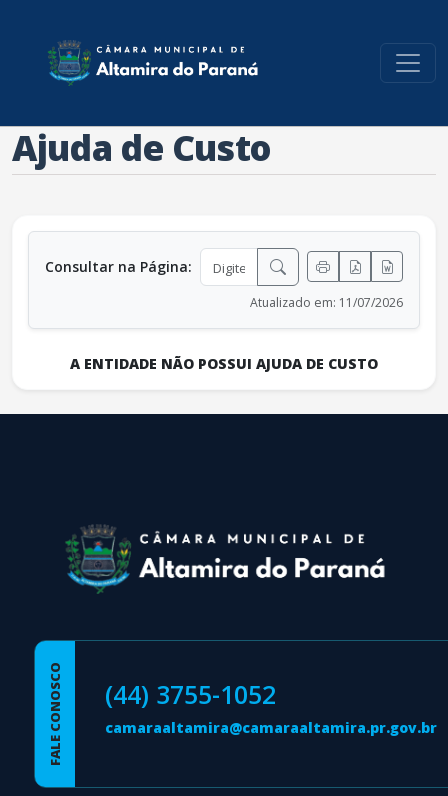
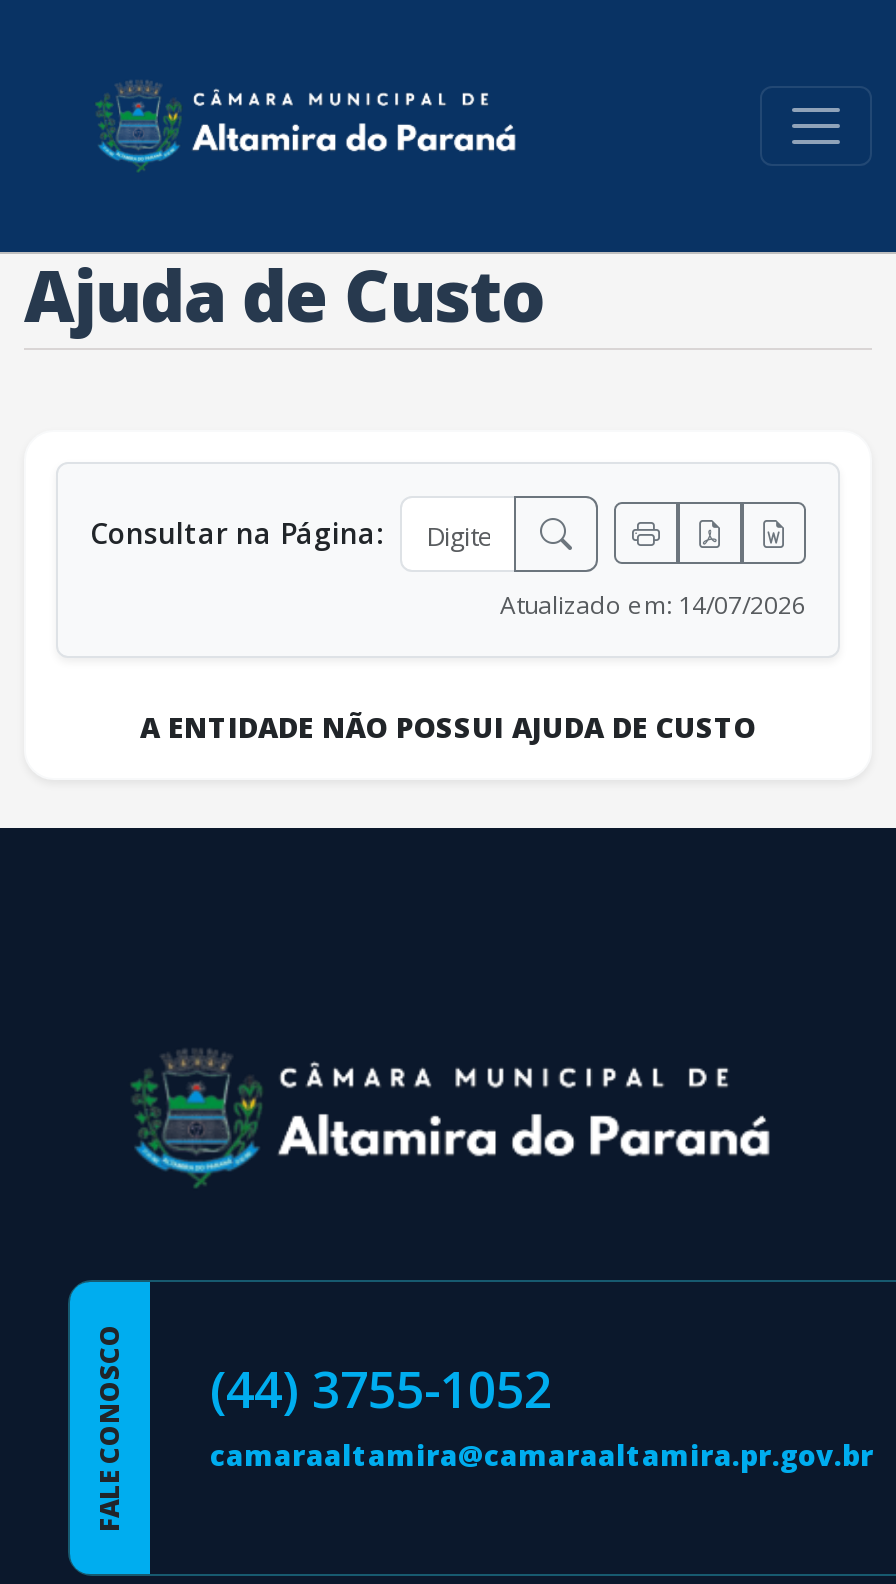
- Atualizado em: 11/07/2026
+ Atualizado em: 14/07/2026
